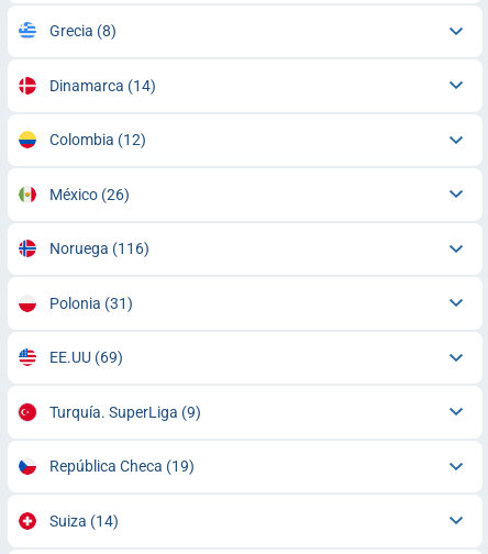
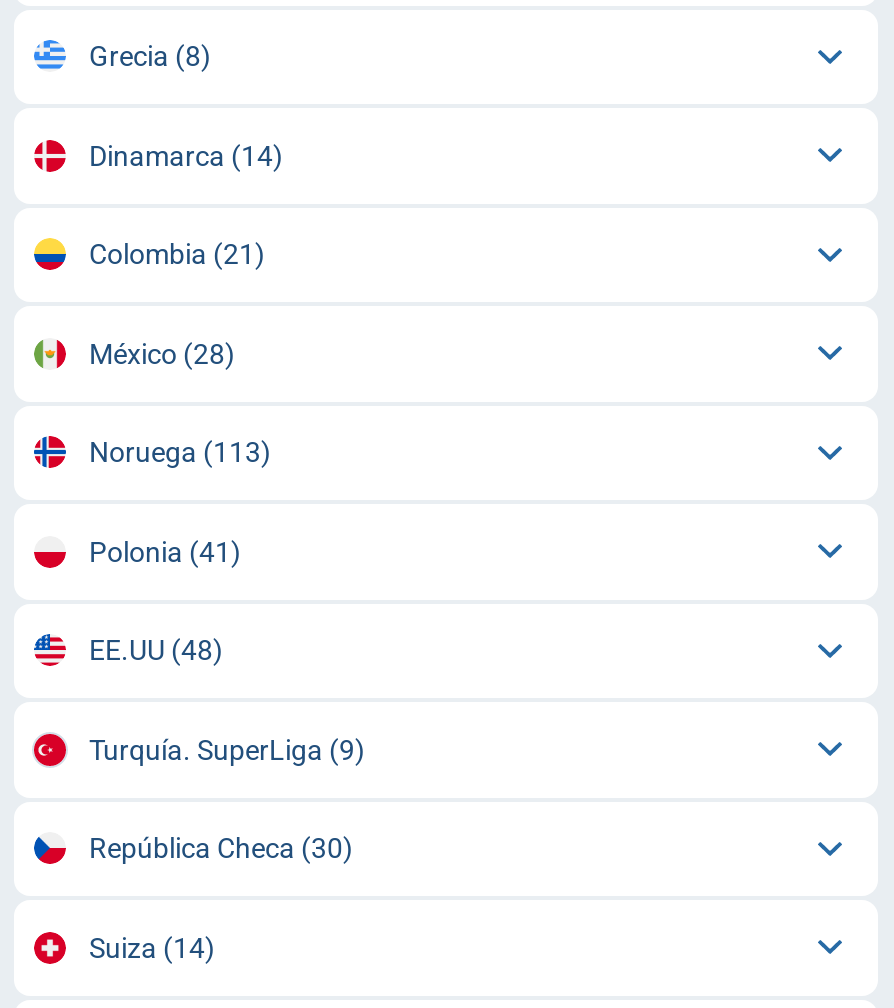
- Colombia (12)
+ Colombia (21)

- México (26)
+ México (28)

- Noruega (116)
+ Noruega (113)

- Polonia (31)
+ Polonia (41)

- EE.UU (69)
+ EE.UU (48)

- República Checa (19)
+ República Checa (30)
